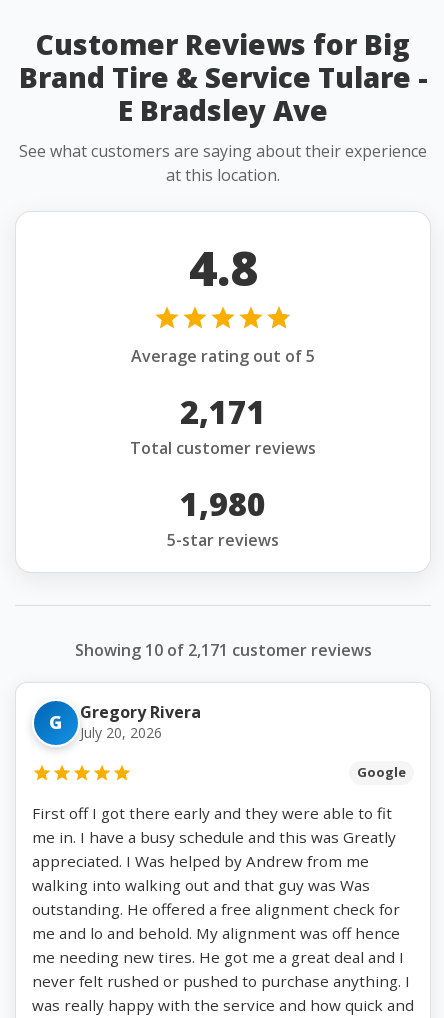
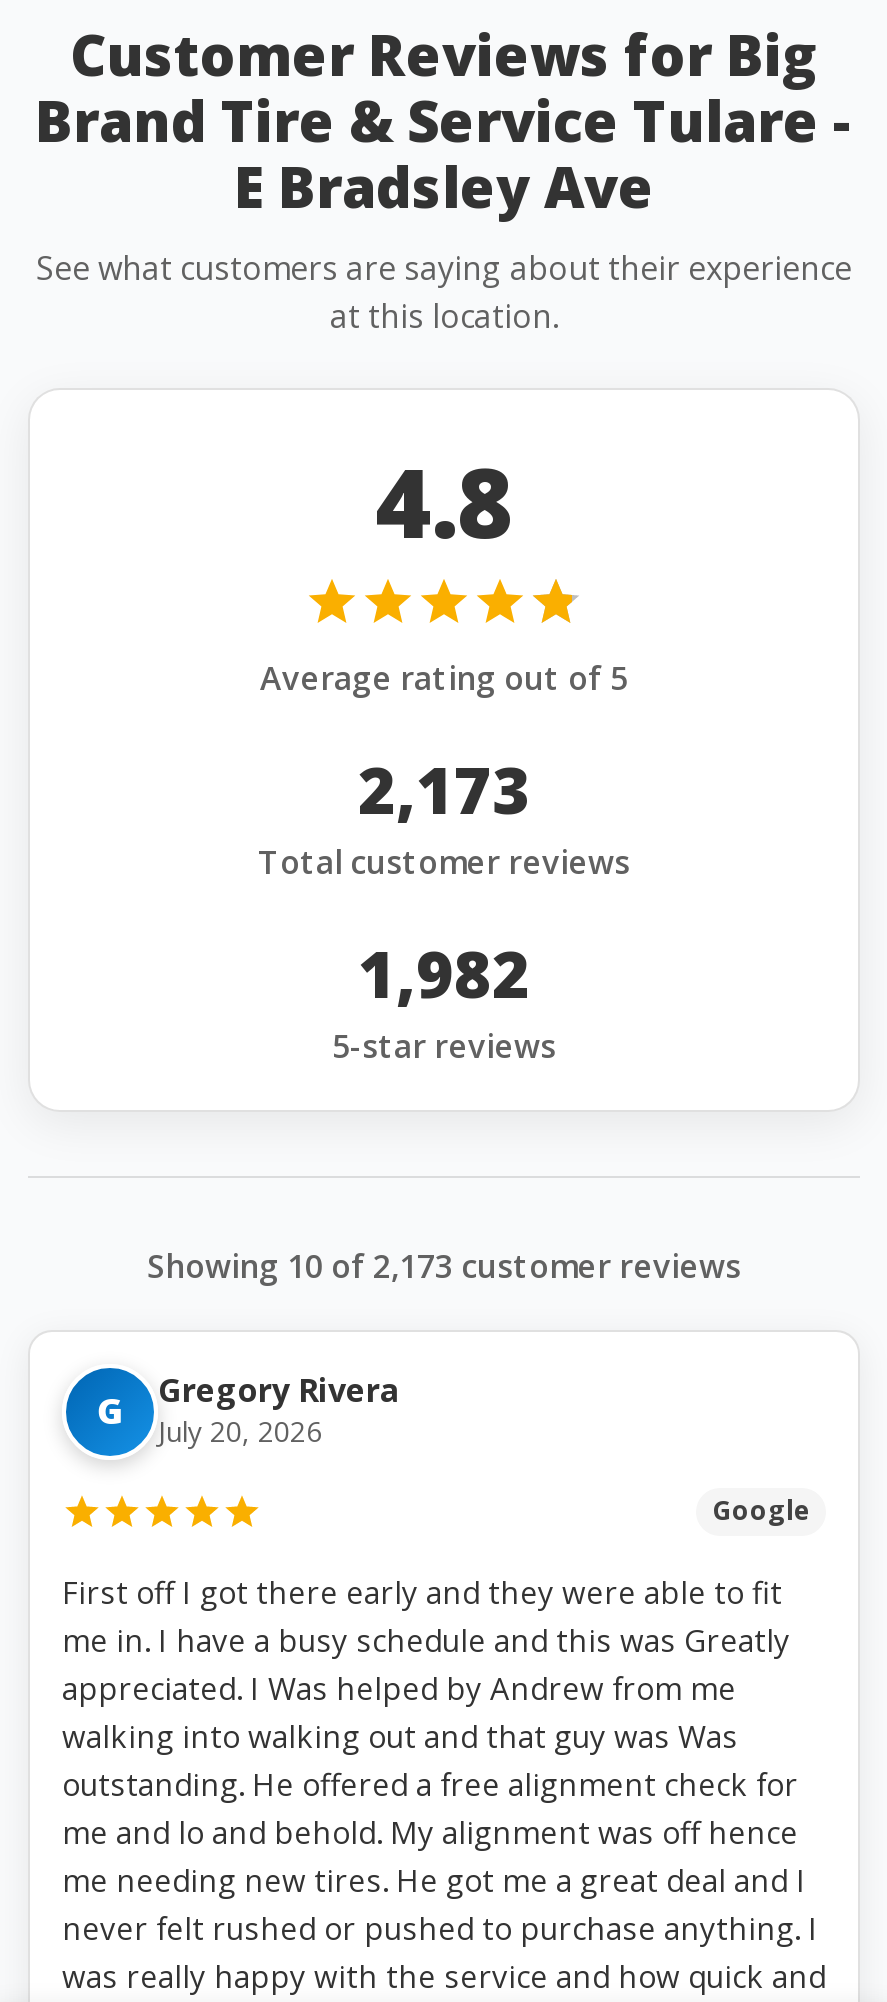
- 2,171
+ 2,173

- 1,980
+ 1,982

- Showing 10 of 2,171 customer reviews
+ Showing 10 of 2,173 customer reviews
